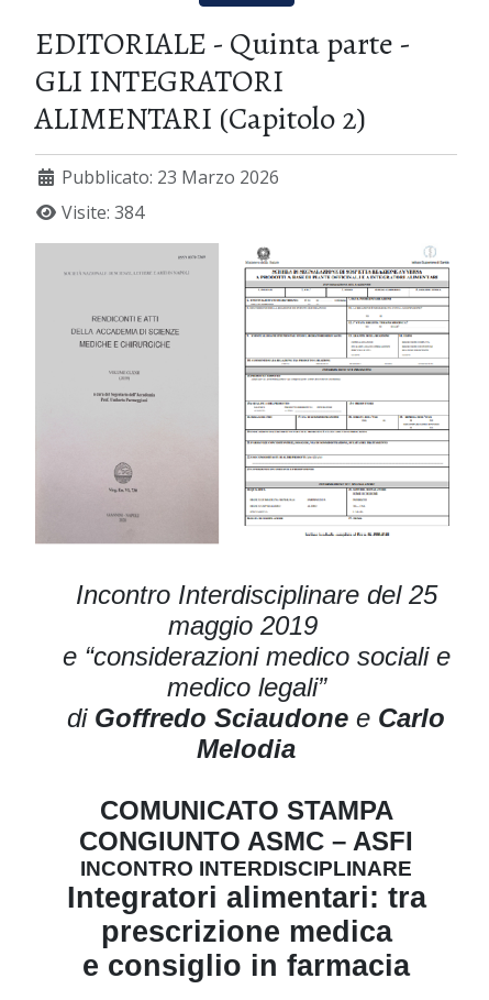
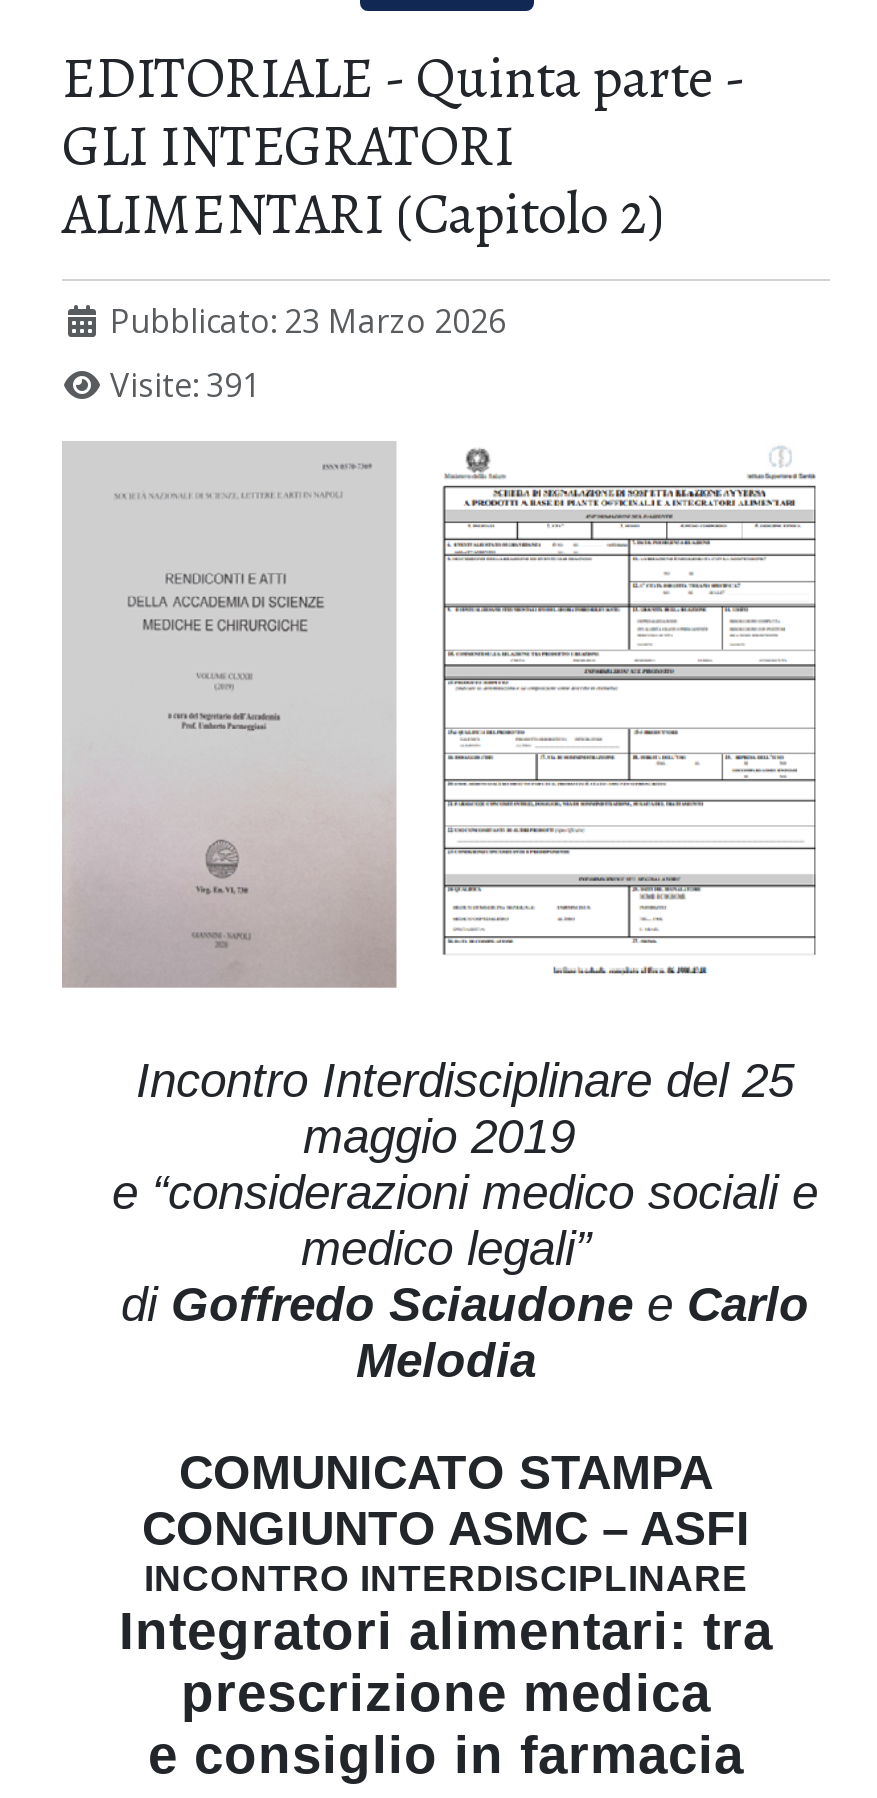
- Visite: 384
+ Visite: 391
